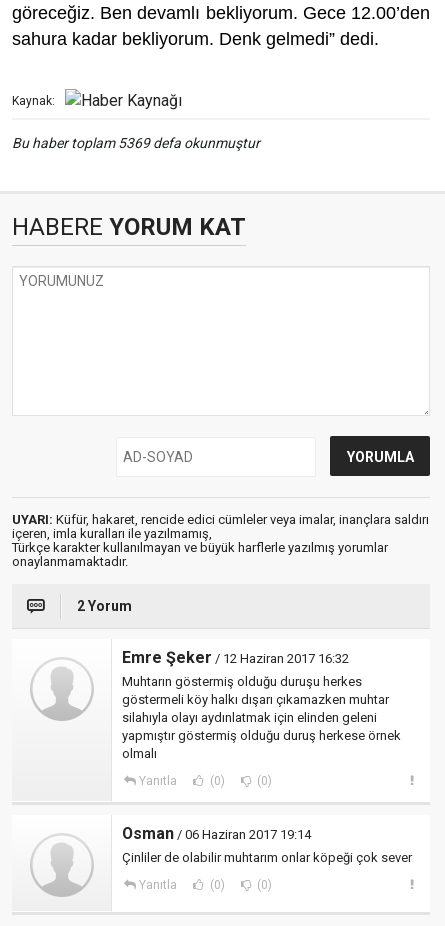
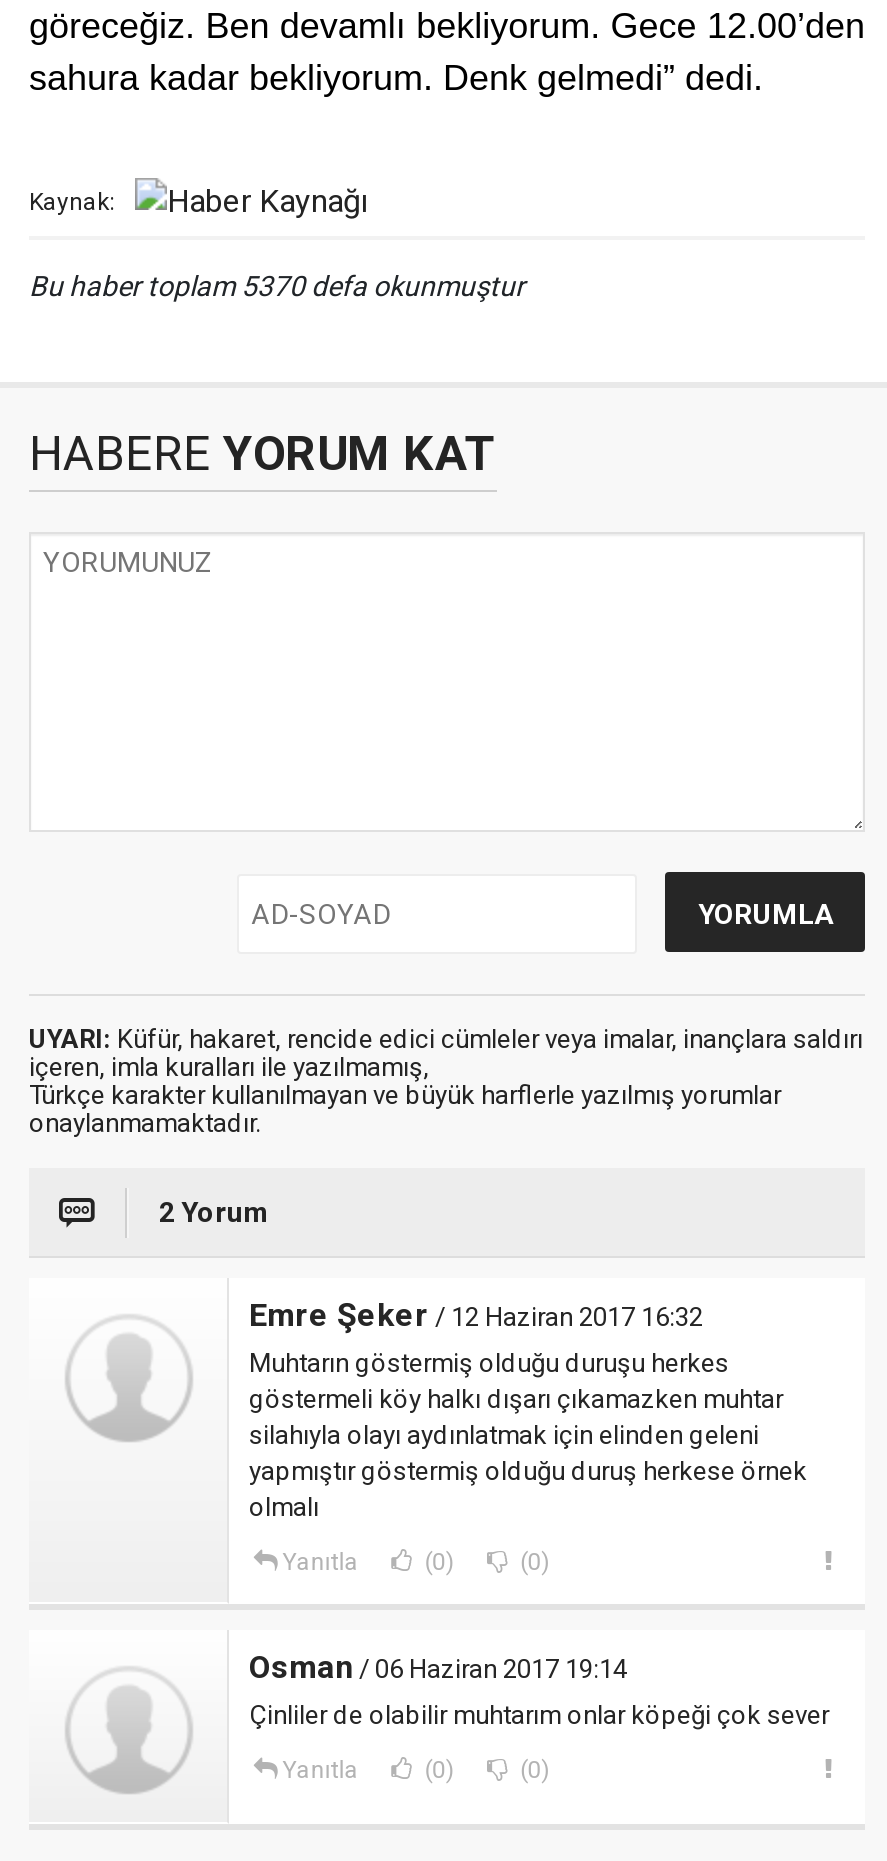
- Bu haber toplam 5369 defa okunmuştur
+ Bu haber toplam 5370 defa okunmuştur
